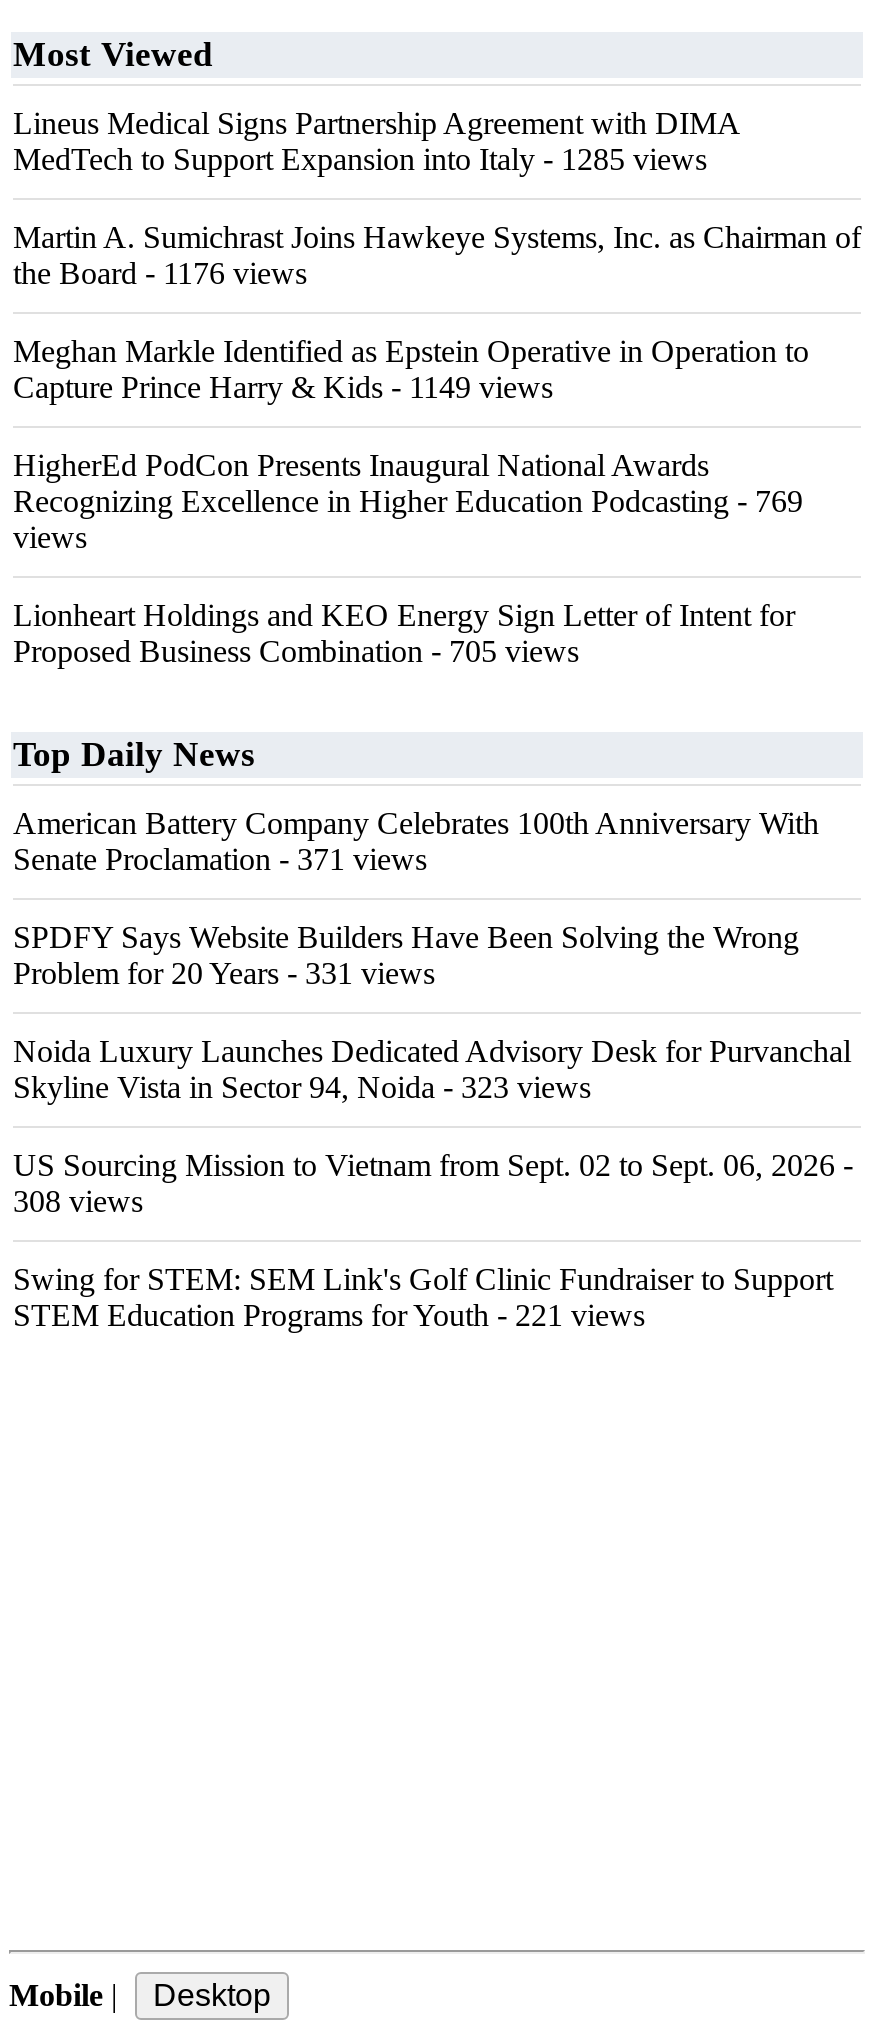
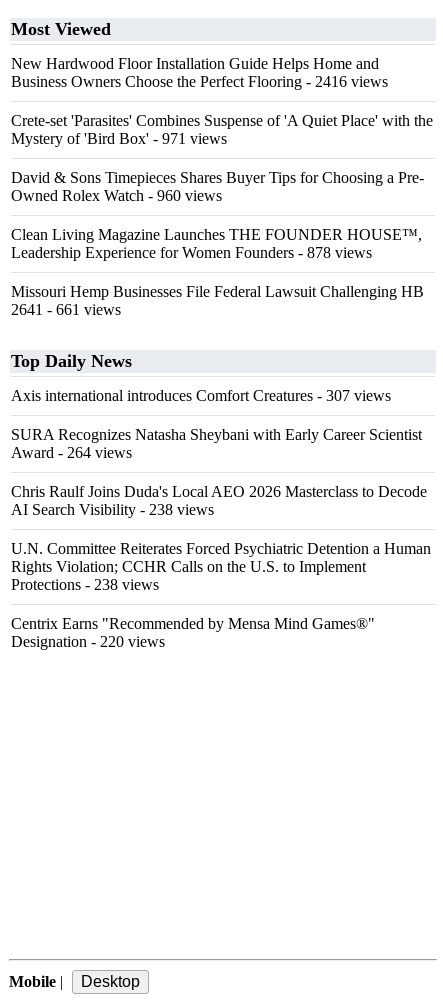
- Lineus Medical Signs Partnership Agreement with DIMA
- MedTech to Support Expansion into Italy - 1285 views
+ New Hardwood Floor Installation Guide Helps Home and
+ Business Owners Choose the Perfect Flooring - 2416 views

- Martin A. Sumichrast Joins Hawkeye Systems, Inc. as Chairman of
- the Board - 1176 views
+ Crete-set 'Parasites' Combines Suspense of 'A Quiet Place' with the
+ Mystery of 'Bird Box' - 971 views

- Meghan Markle Identified as Epstein Operative in Operation to
- Capture Prince Harry & Kids - 1149 views
+ David & Sons Timepieces Shares Buyer Tips for Choosing a Pre-
+ Owned Rolex Watch - 960 views

- HigherEd PodCon Presents Inaugural National Awards
- Recognizing Excellence in Higher Education Podcasting - 769
- views
+ Clean Living Magazine Launches THE FOUNDER HOUSE™,
+ Leadership Experience for Women Founders - 878 views

- Lionheart Holdings and KEO Energy Sign Letter of Intent for
- Proposed Business Combination - 705 views
+ Missouri Hemp Businesses File Federal Lawsuit Challenging HB
+ 2641 - 661 views

- American Battery Company Celebrates 100th Anniversary With
- Senate Proclamation - 371 views
+ Axis international introduces Comfort Creatures - 307 views

- SPDFY Says Website Builders Have Been Solving the Wrong
- Problem for 20 Years - 331 views
+ SURA Recognizes Natasha Sheybani with Early Career Scientist
+ Award - 264 views

- Noida Luxury Launches Dedicated Advisory Desk for Purvanchal
- Skyline Vista in Sector 94, Noida - 323 views
+ Chris Raulf Joins Duda's Local AEO 2026 Masterclass to Decode
+ AI Search Visibility - 238 views

- US Sourcing Mission to Vietnam from Sept. 02 to Sept. 06, 2026 -
- 308 views
+ U.N. Committee Reiterates Forced Psychiatric Detention a Human
+ Rights Violation; CCHR Calls on the U.S. to Implement
+ Protections - 238 views

- Swing for STEM: SEM Link's Golf Clinic Fundraiser to Support
- STEM Education Programs for Youth - 221 views
+ Centrix Earns "Recommended by Mensa Mind Games®"
+ Designation - 220 views
